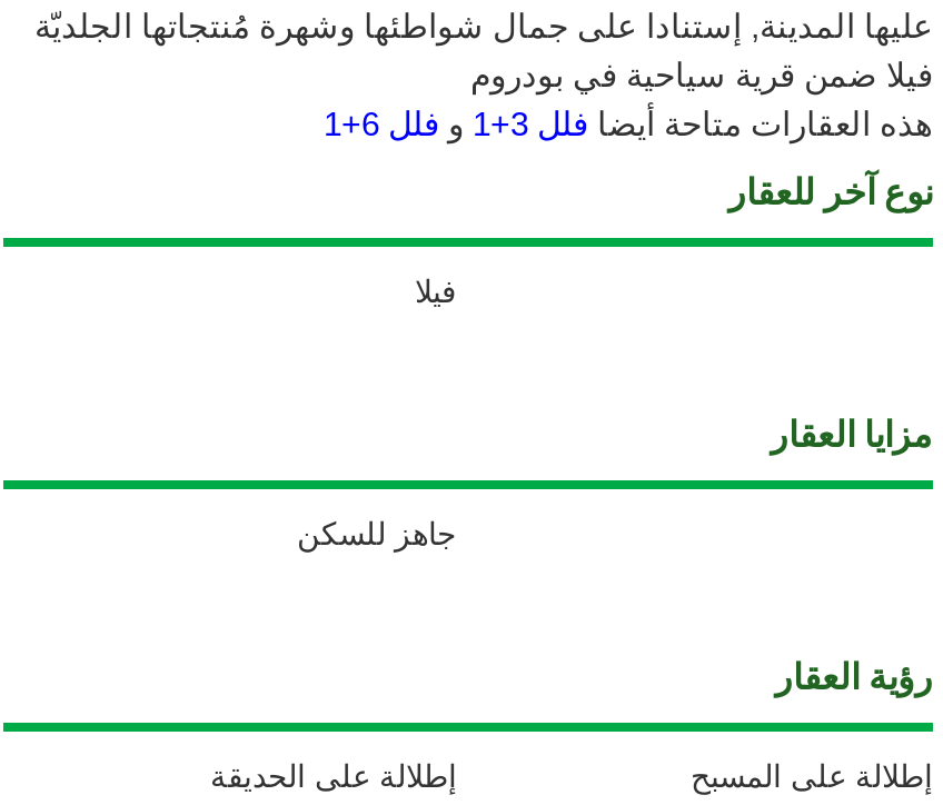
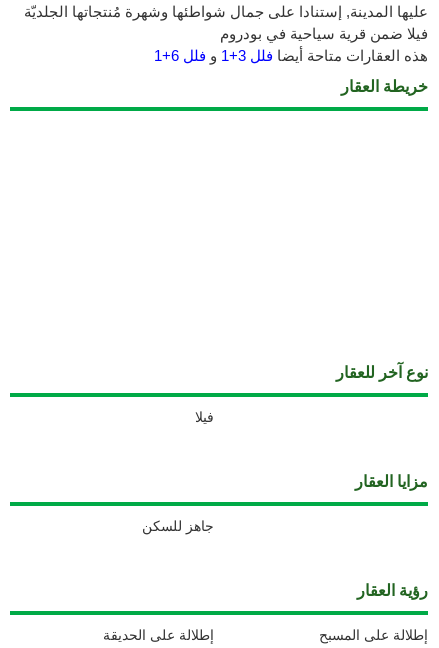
+ خريطة العقار
